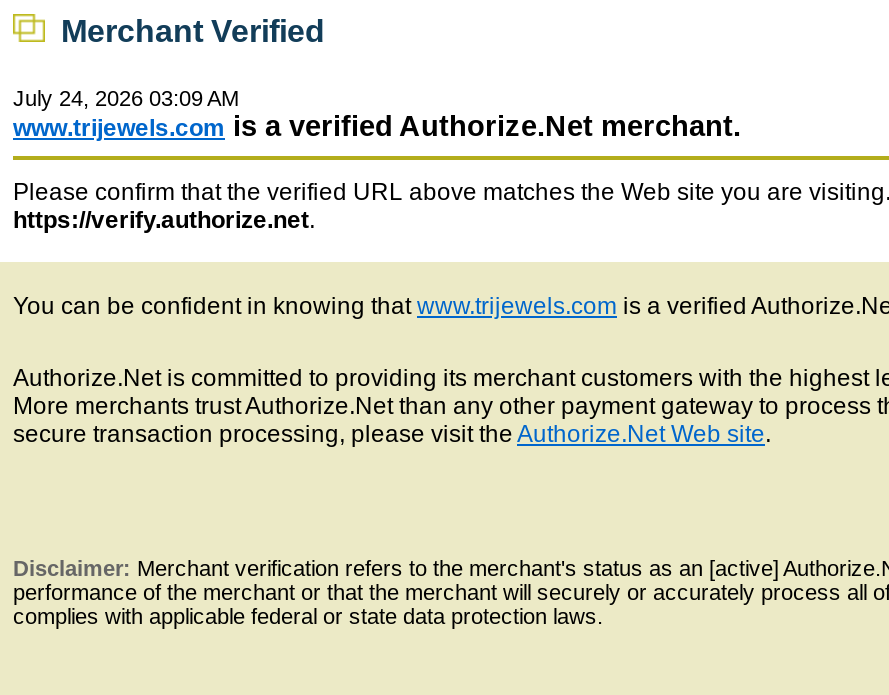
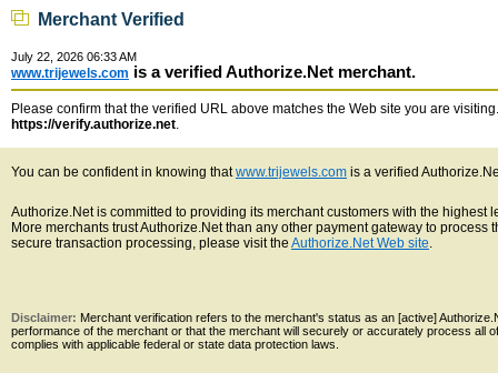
- July 24, 2026 03:09 AM
+ July 22, 2026 06:33 AM
